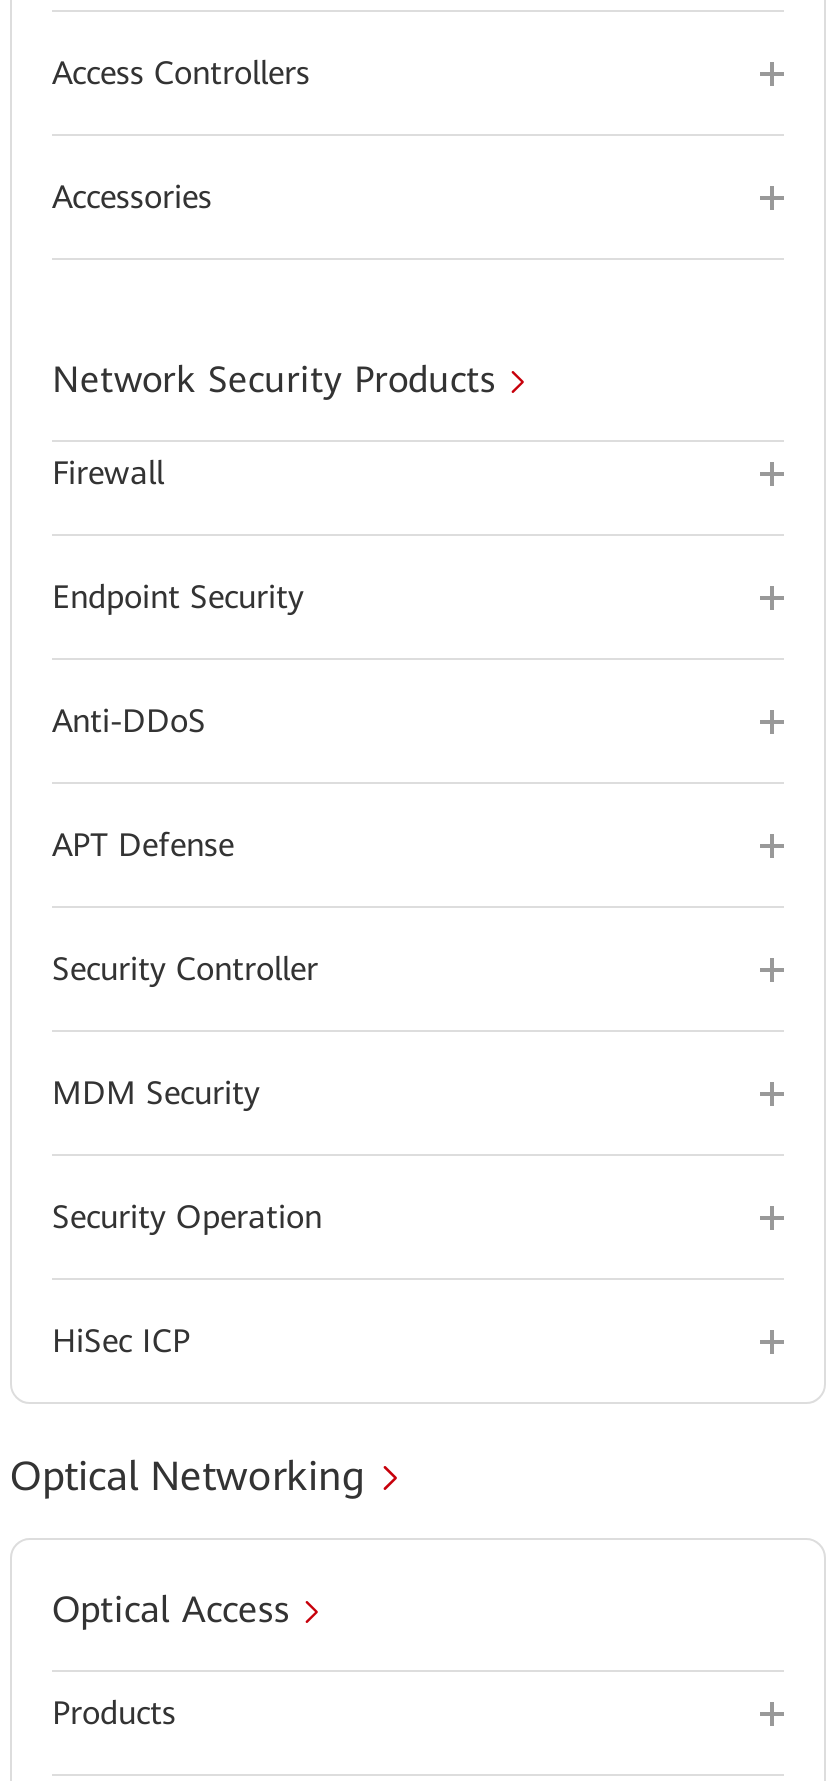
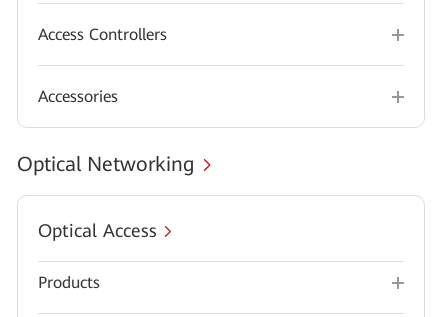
- Network Security Products
- Firewall
- Endpoint Security
- Anti-DDoS
- APT Defense
- Security Controller
- MDM Security
- Security Operation
- HiSec ICP
